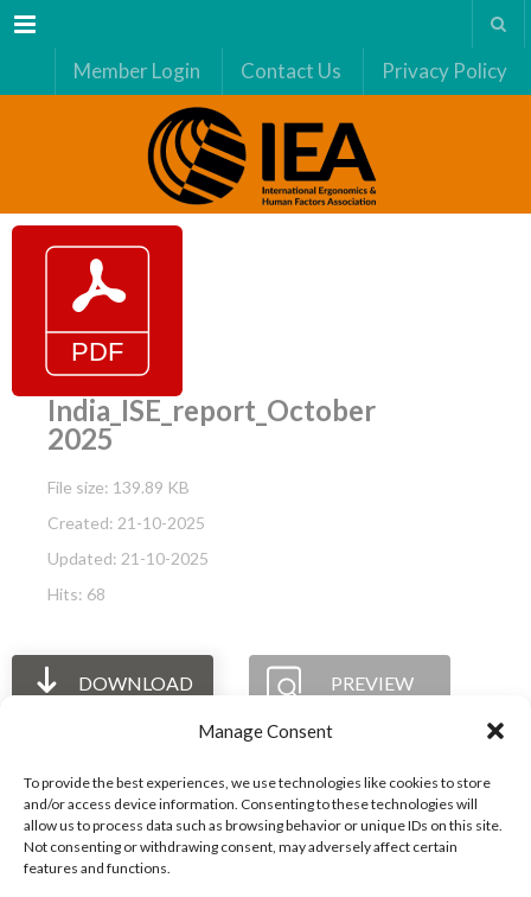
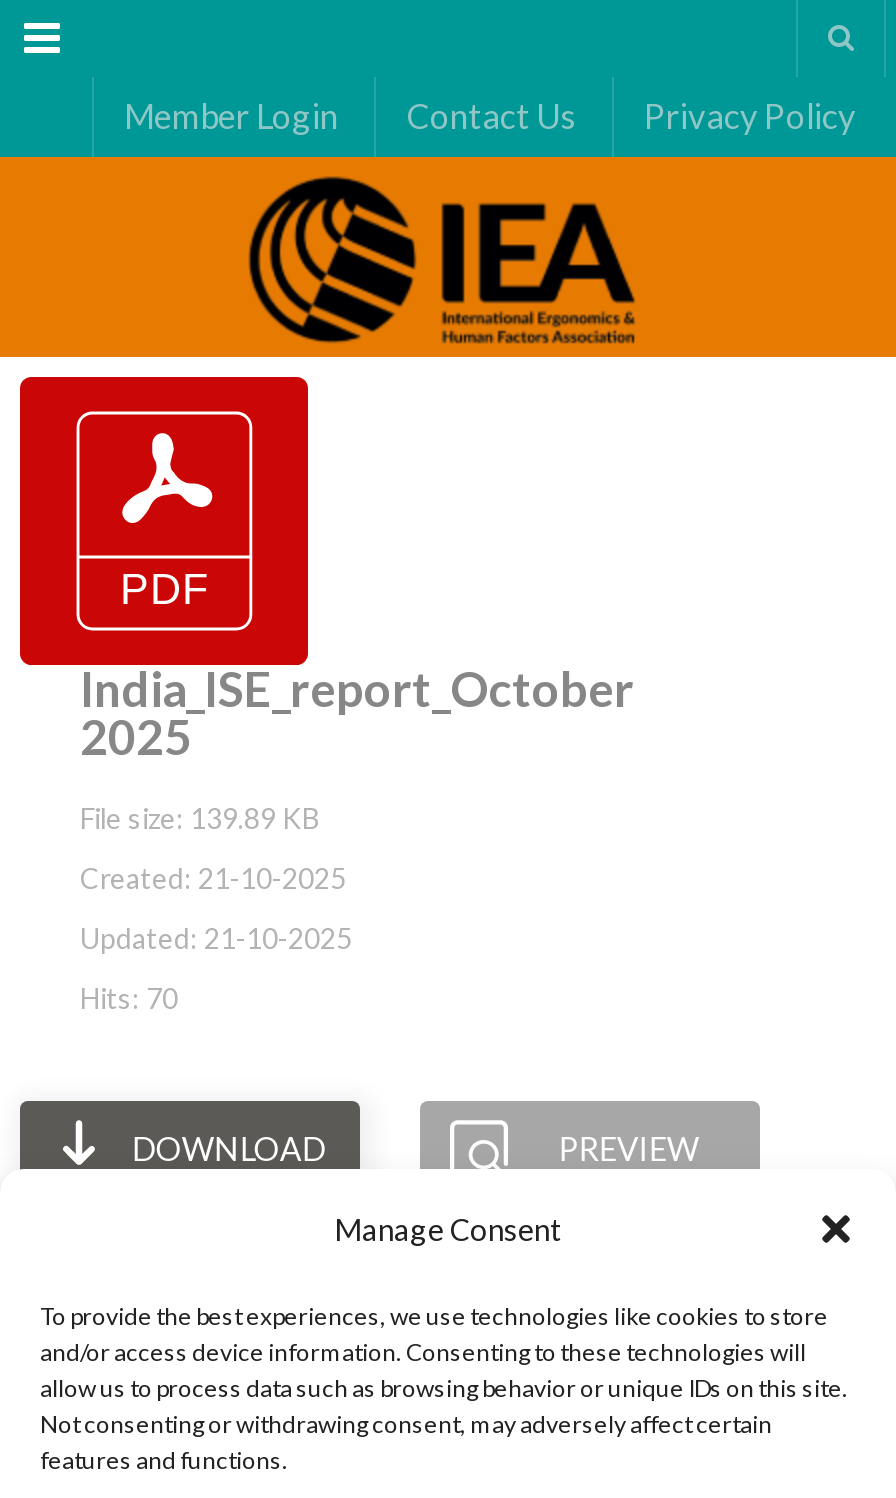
- Hits: 68
+ Hits: 70
